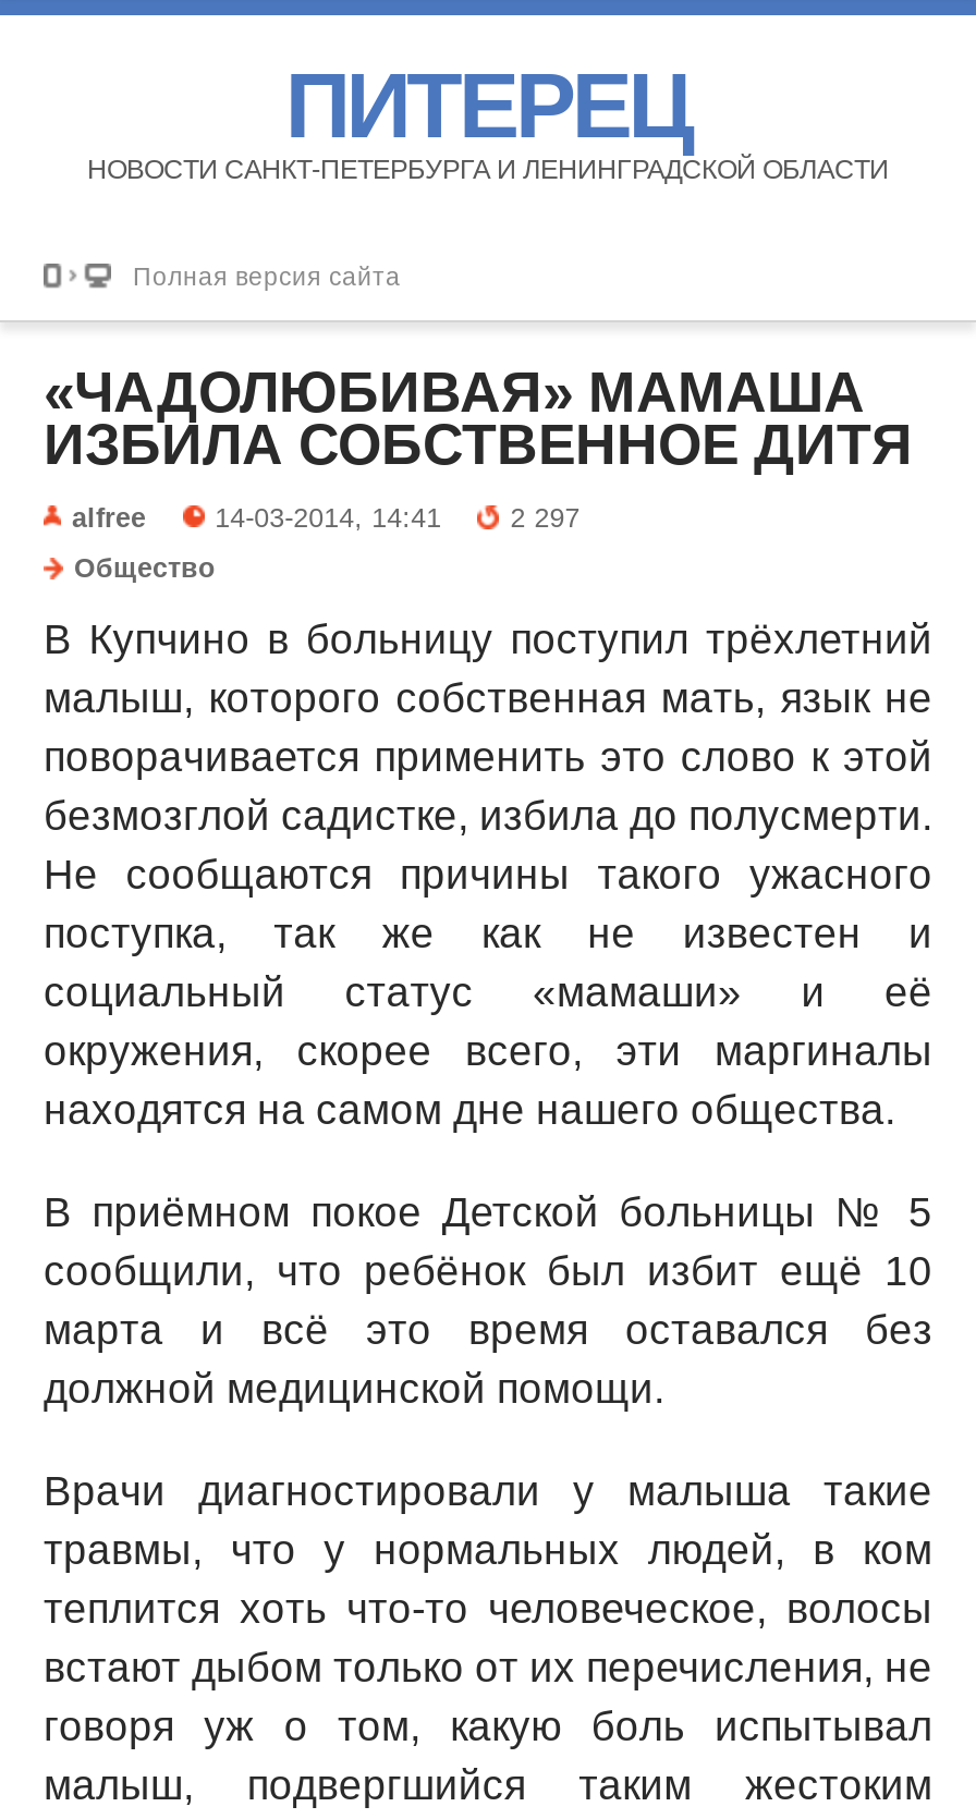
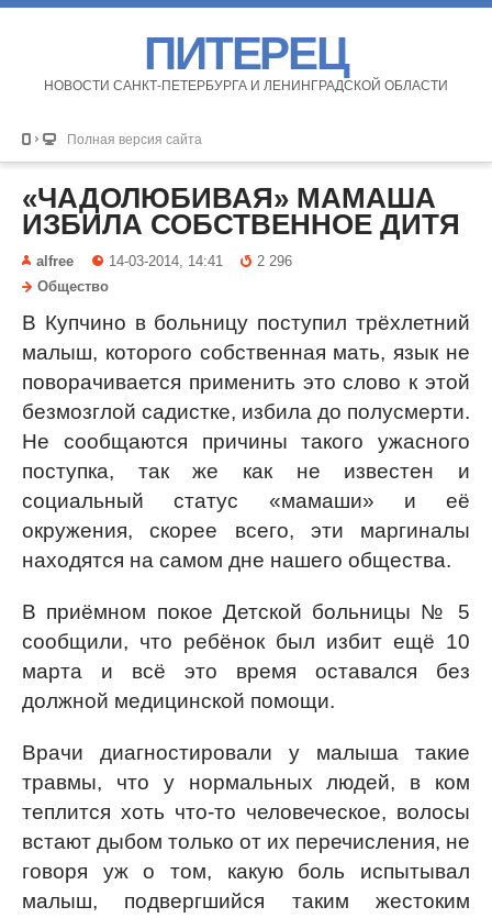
- 2 297
+ 2 296
